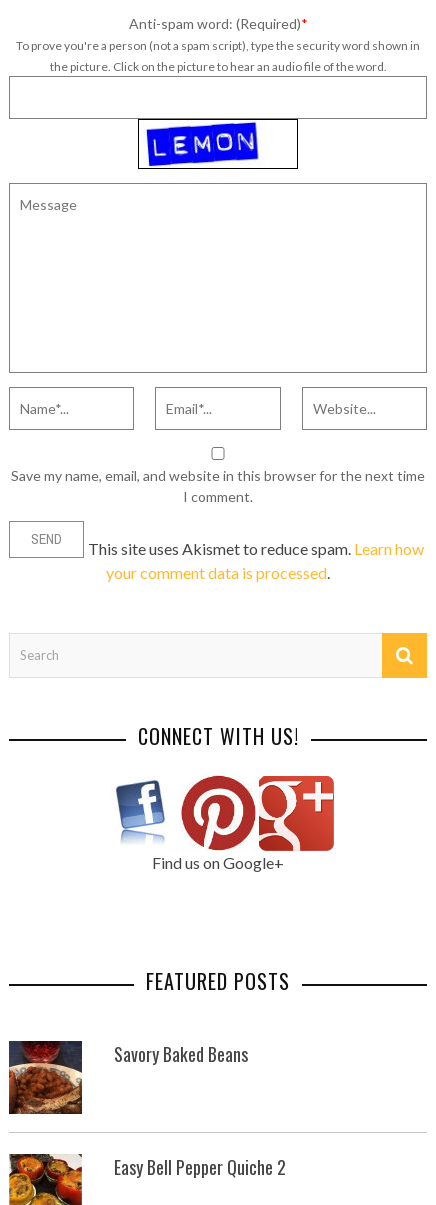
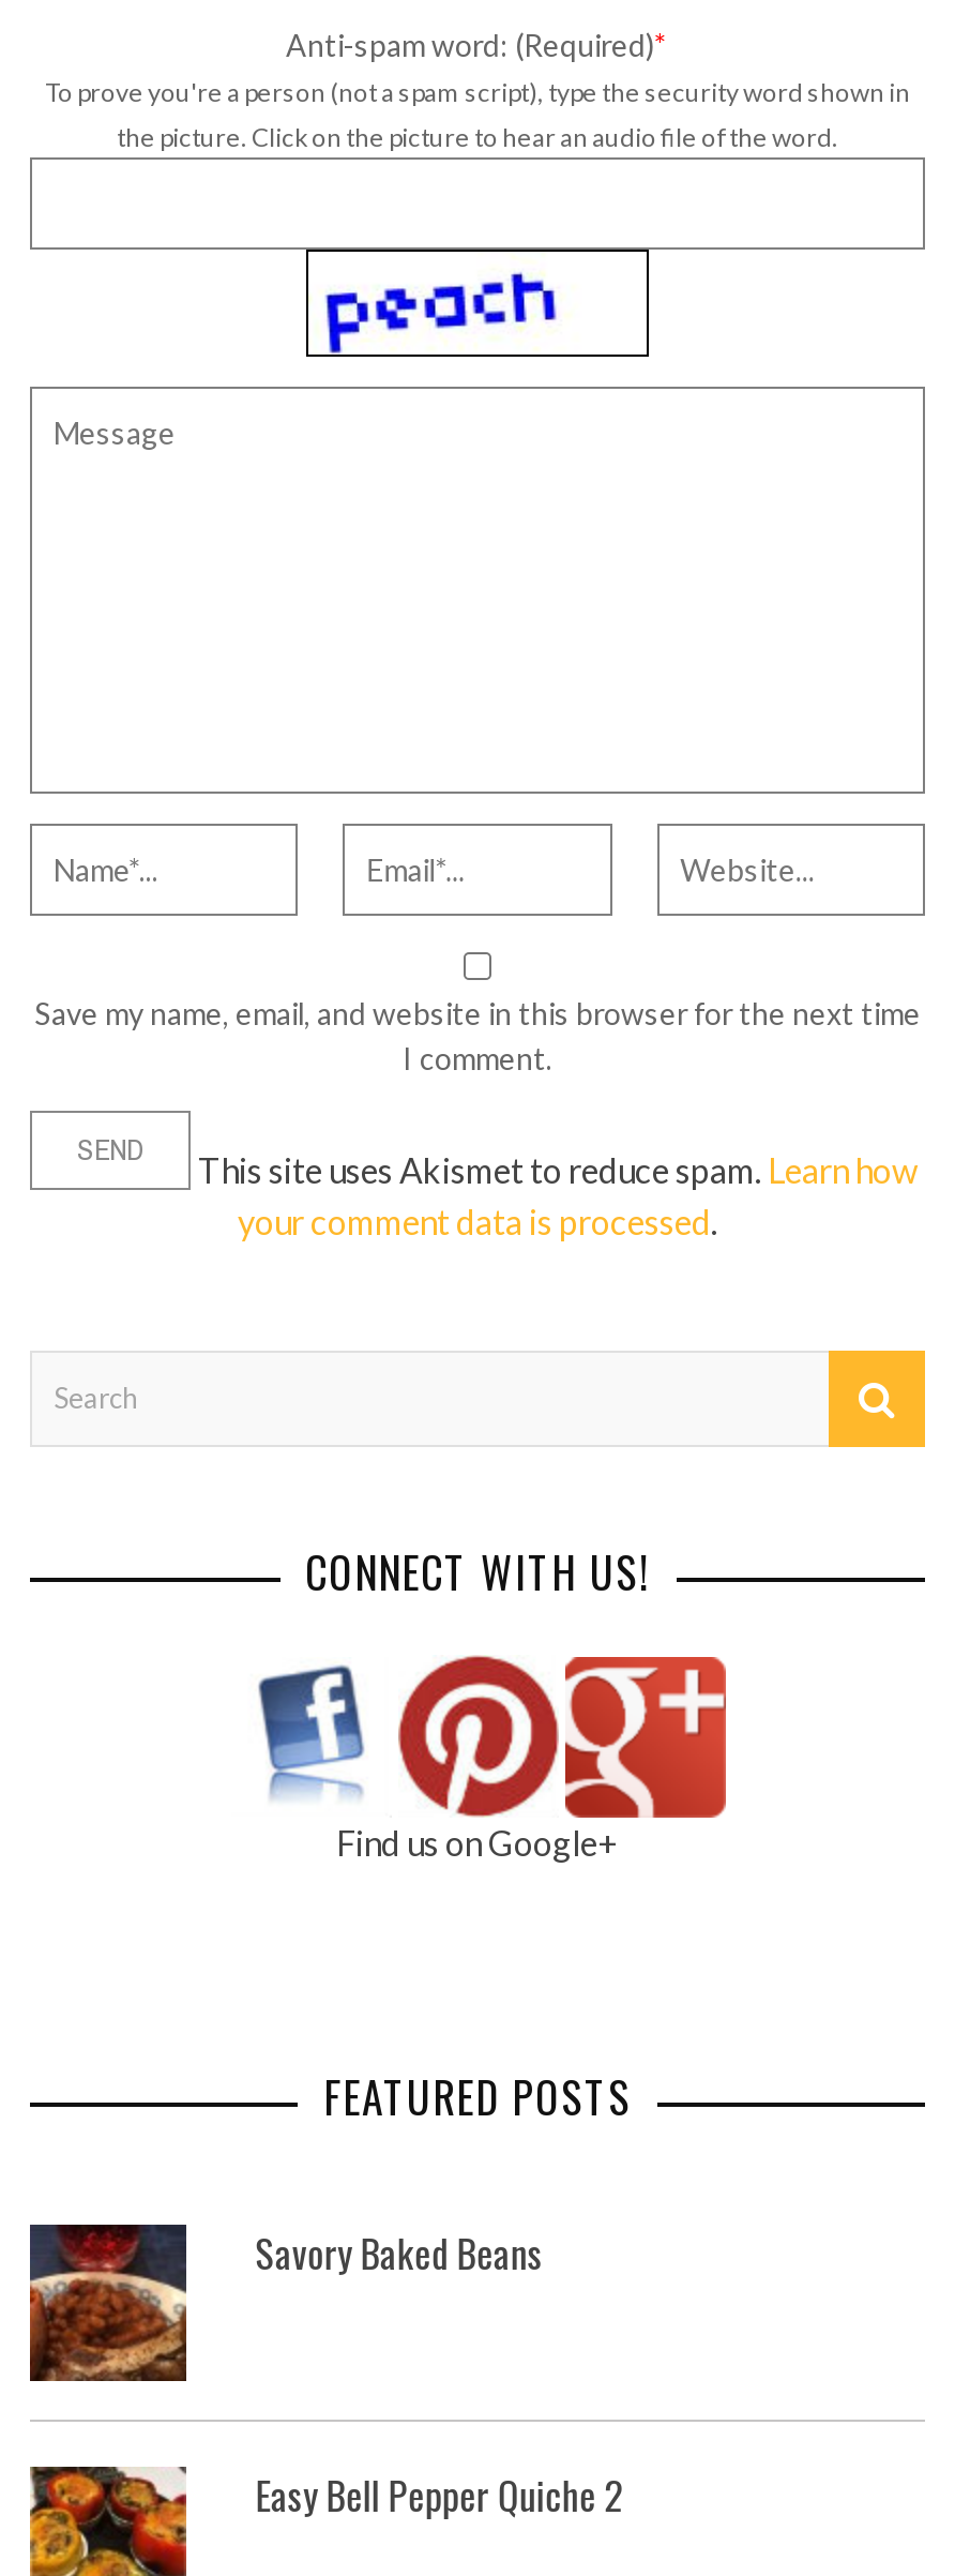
- [image]
+ [image]
